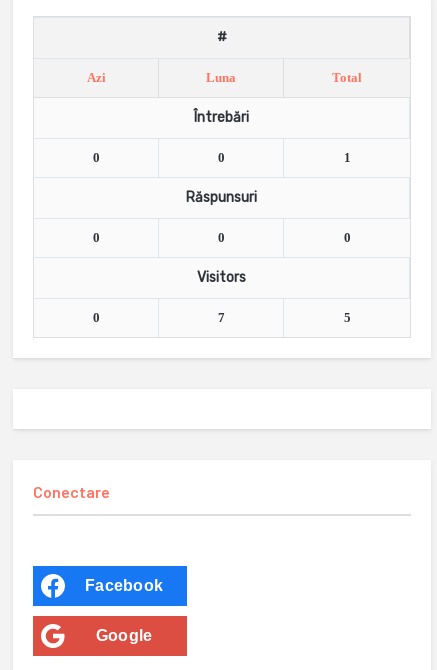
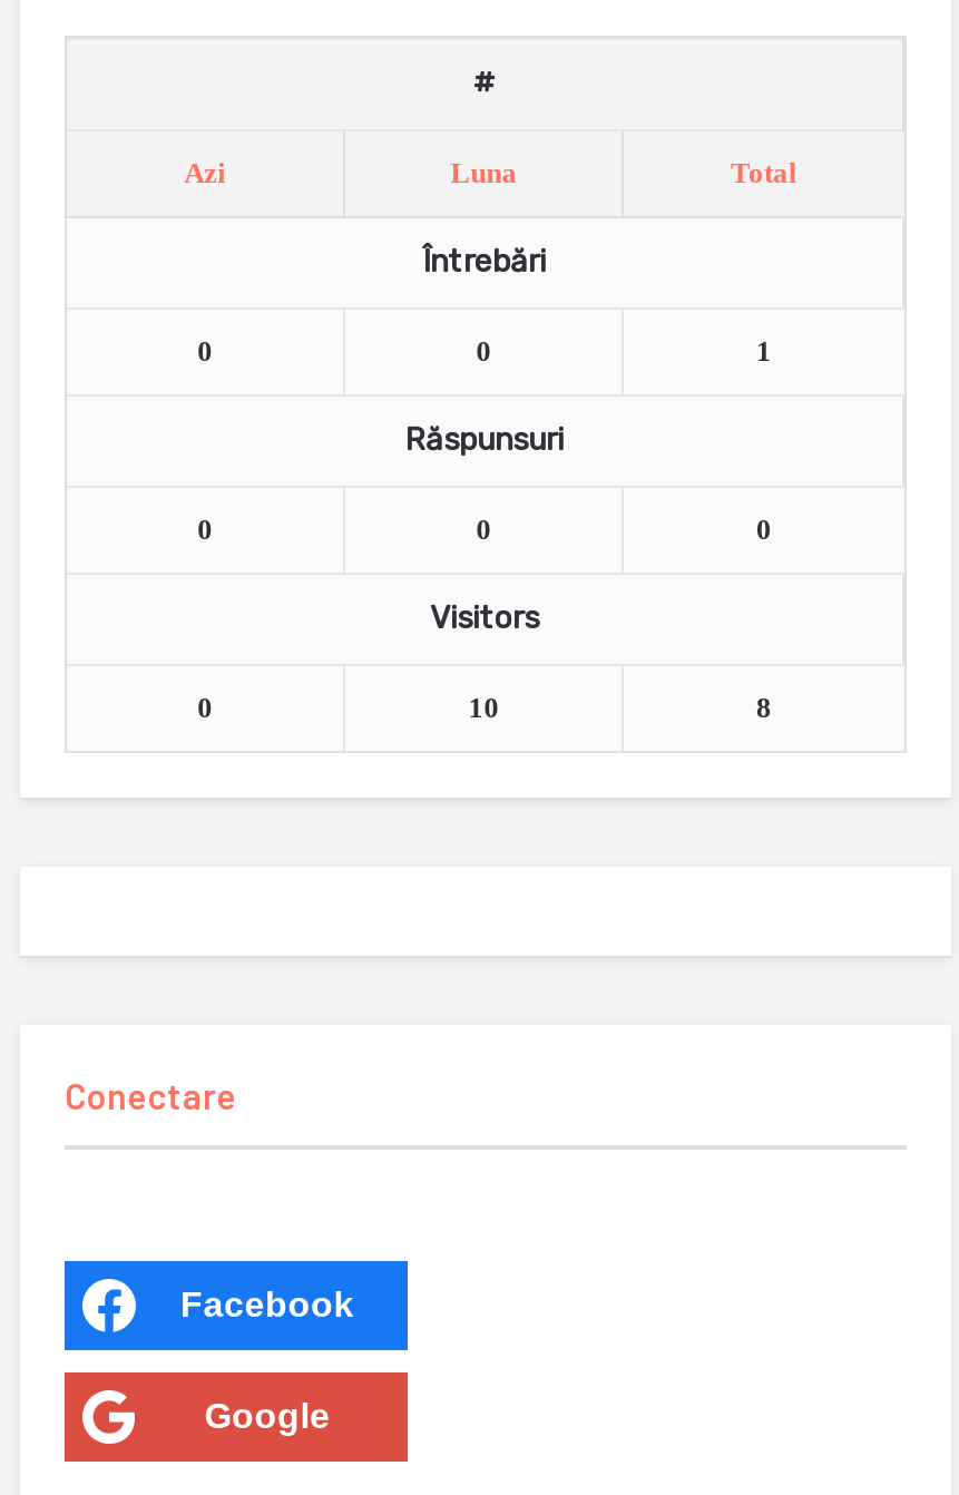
- 7
+ 10

- 5
+ 8
